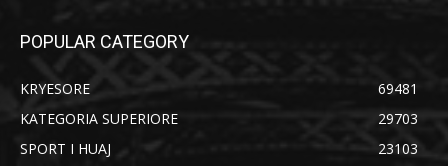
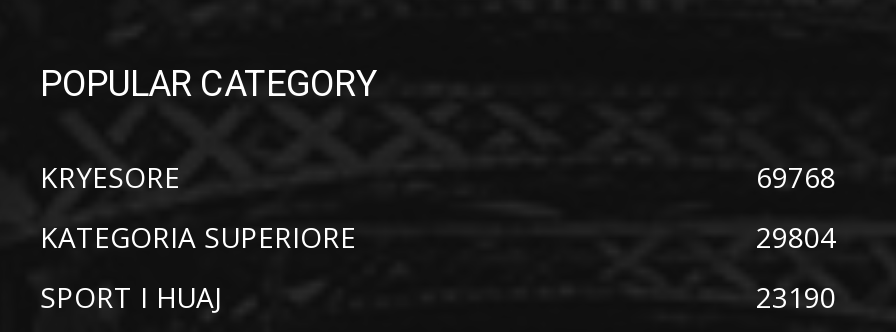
- 69481
+ 69768

- 29703
+ 29804

- 23103
+ 23190
